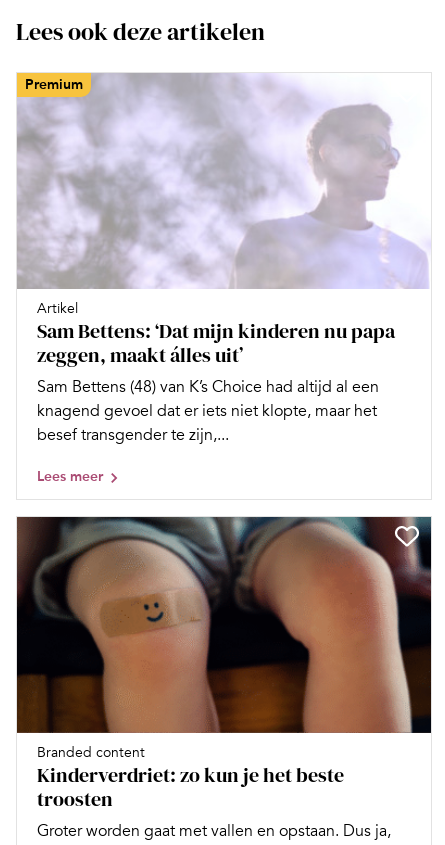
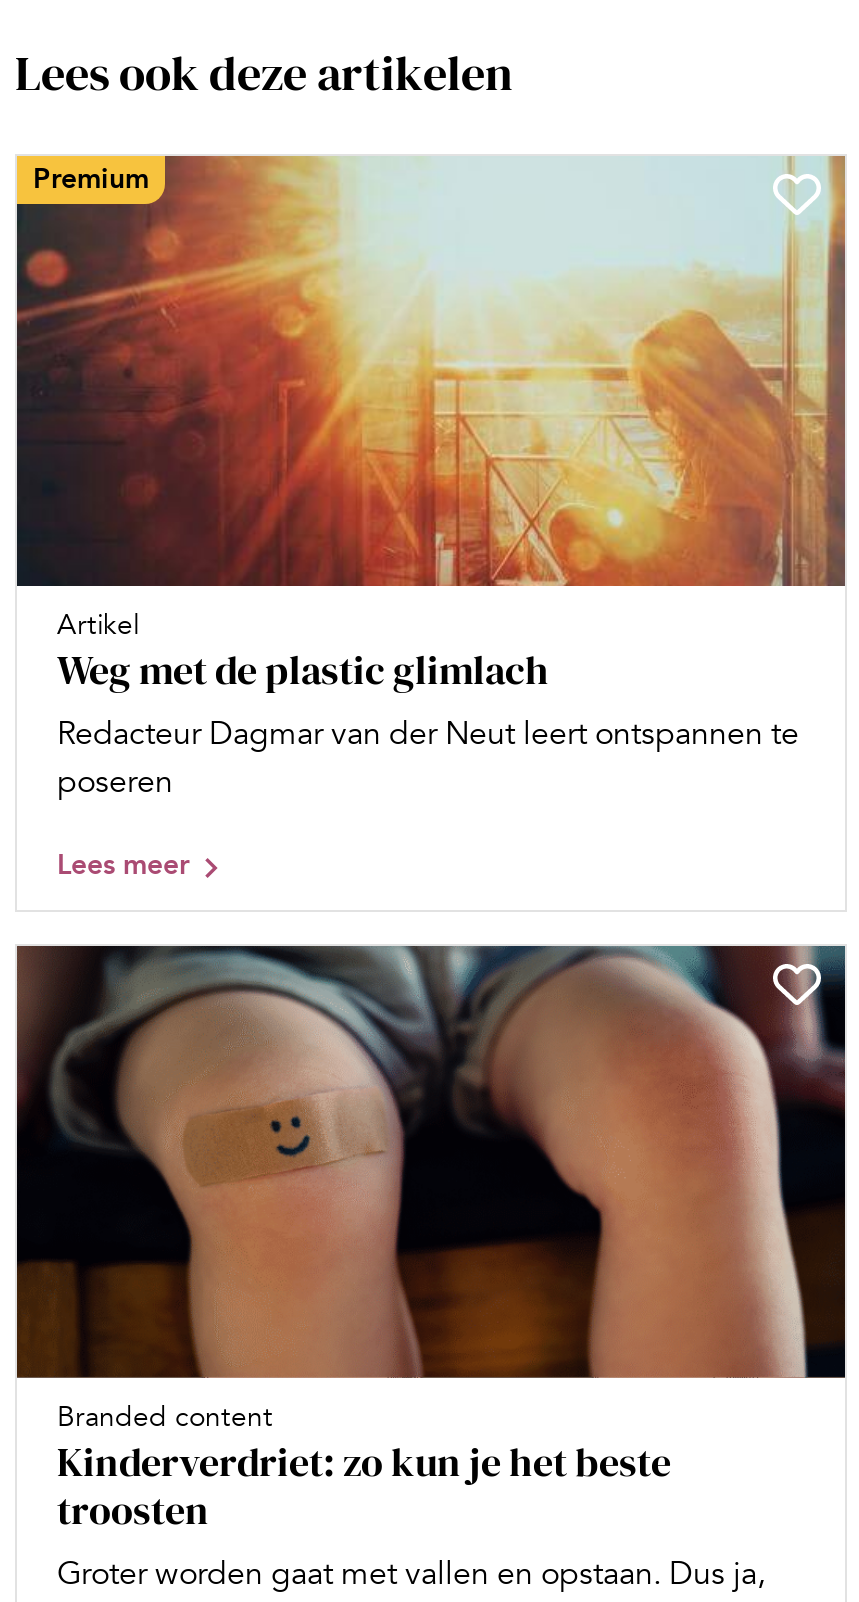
- [image]
- Sam Bettens: ‘Dat mijn kinderen nu papa
- zeggen, maakt álles uit’
- Sam Bettens (48) van K’s Choice had altijd al een
- knagend gevoel dat er iets niet klopte, maar het
- besef transgender te zijn,...
+ [image]
+ Weg met de plastic glimlach
+ Redacteur Dagmar van der Neut leert ontspannen te
+ poseren
